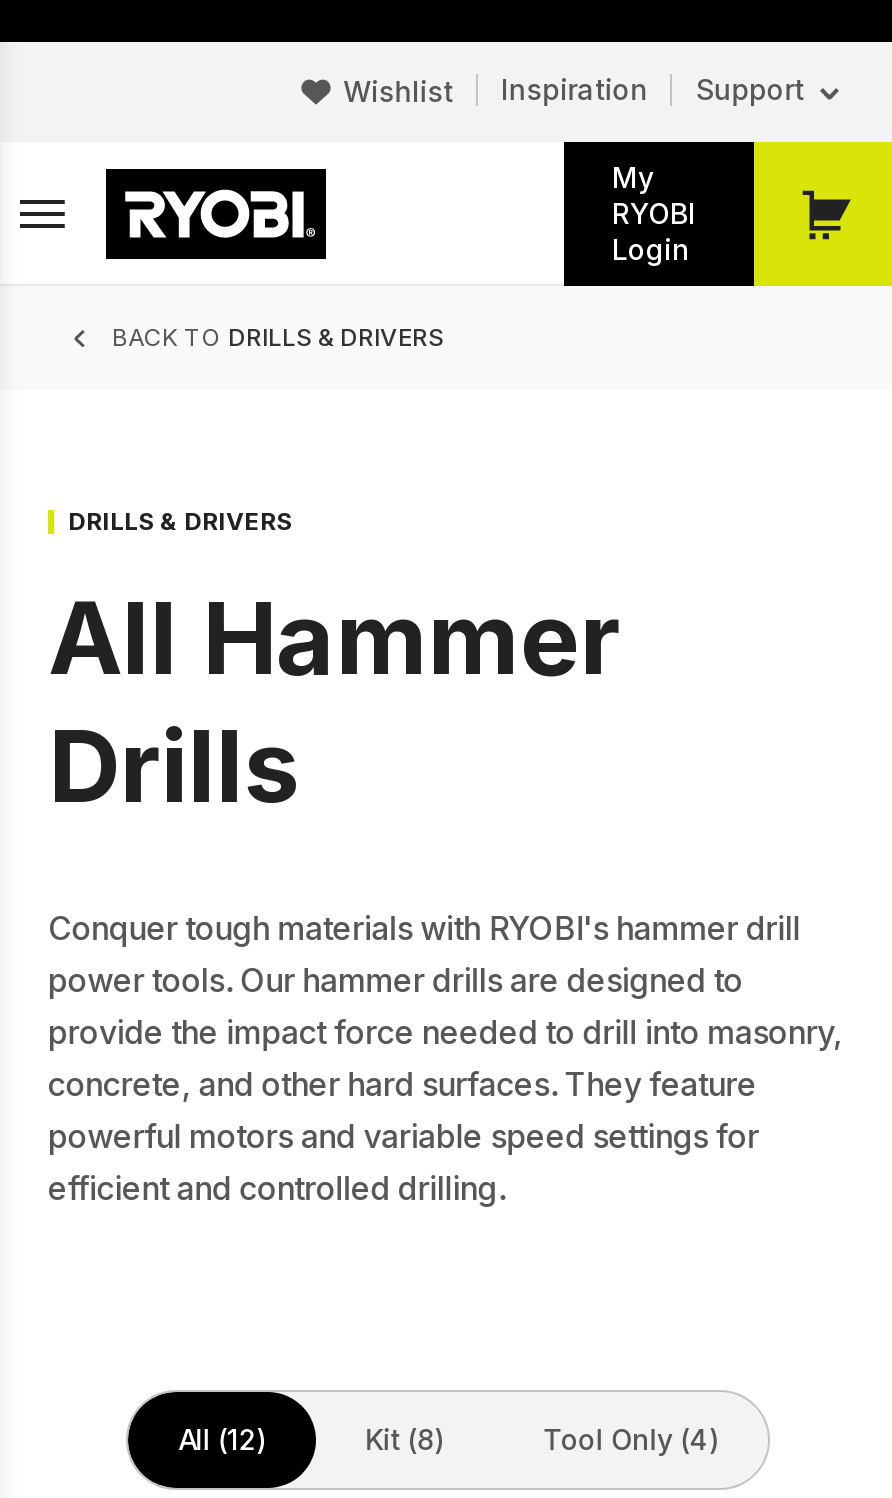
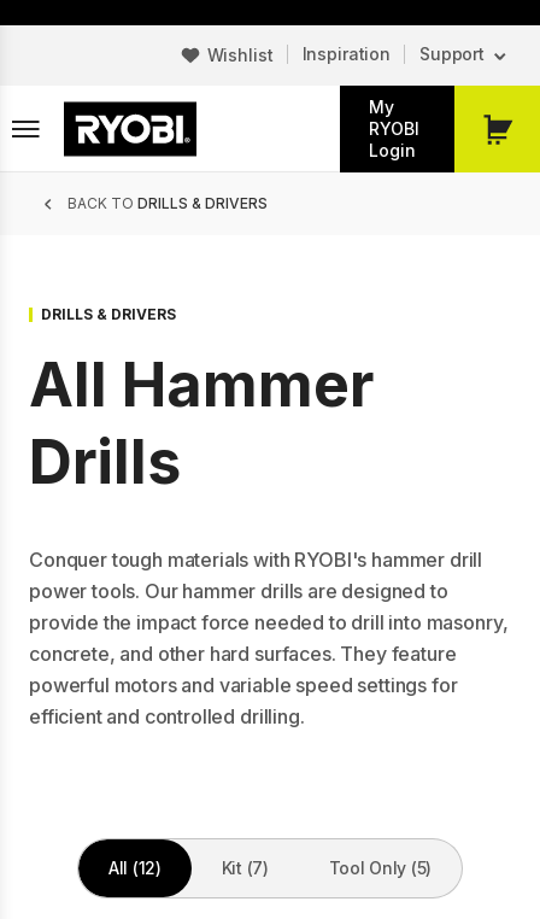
- Kit (8)
+ Kit (7)

- Tool Only (4)
+ Tool Only (5)
